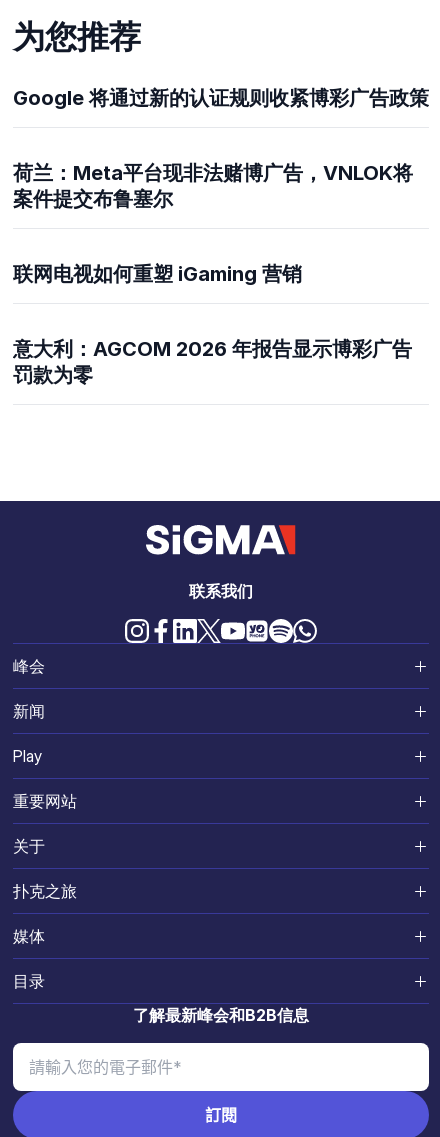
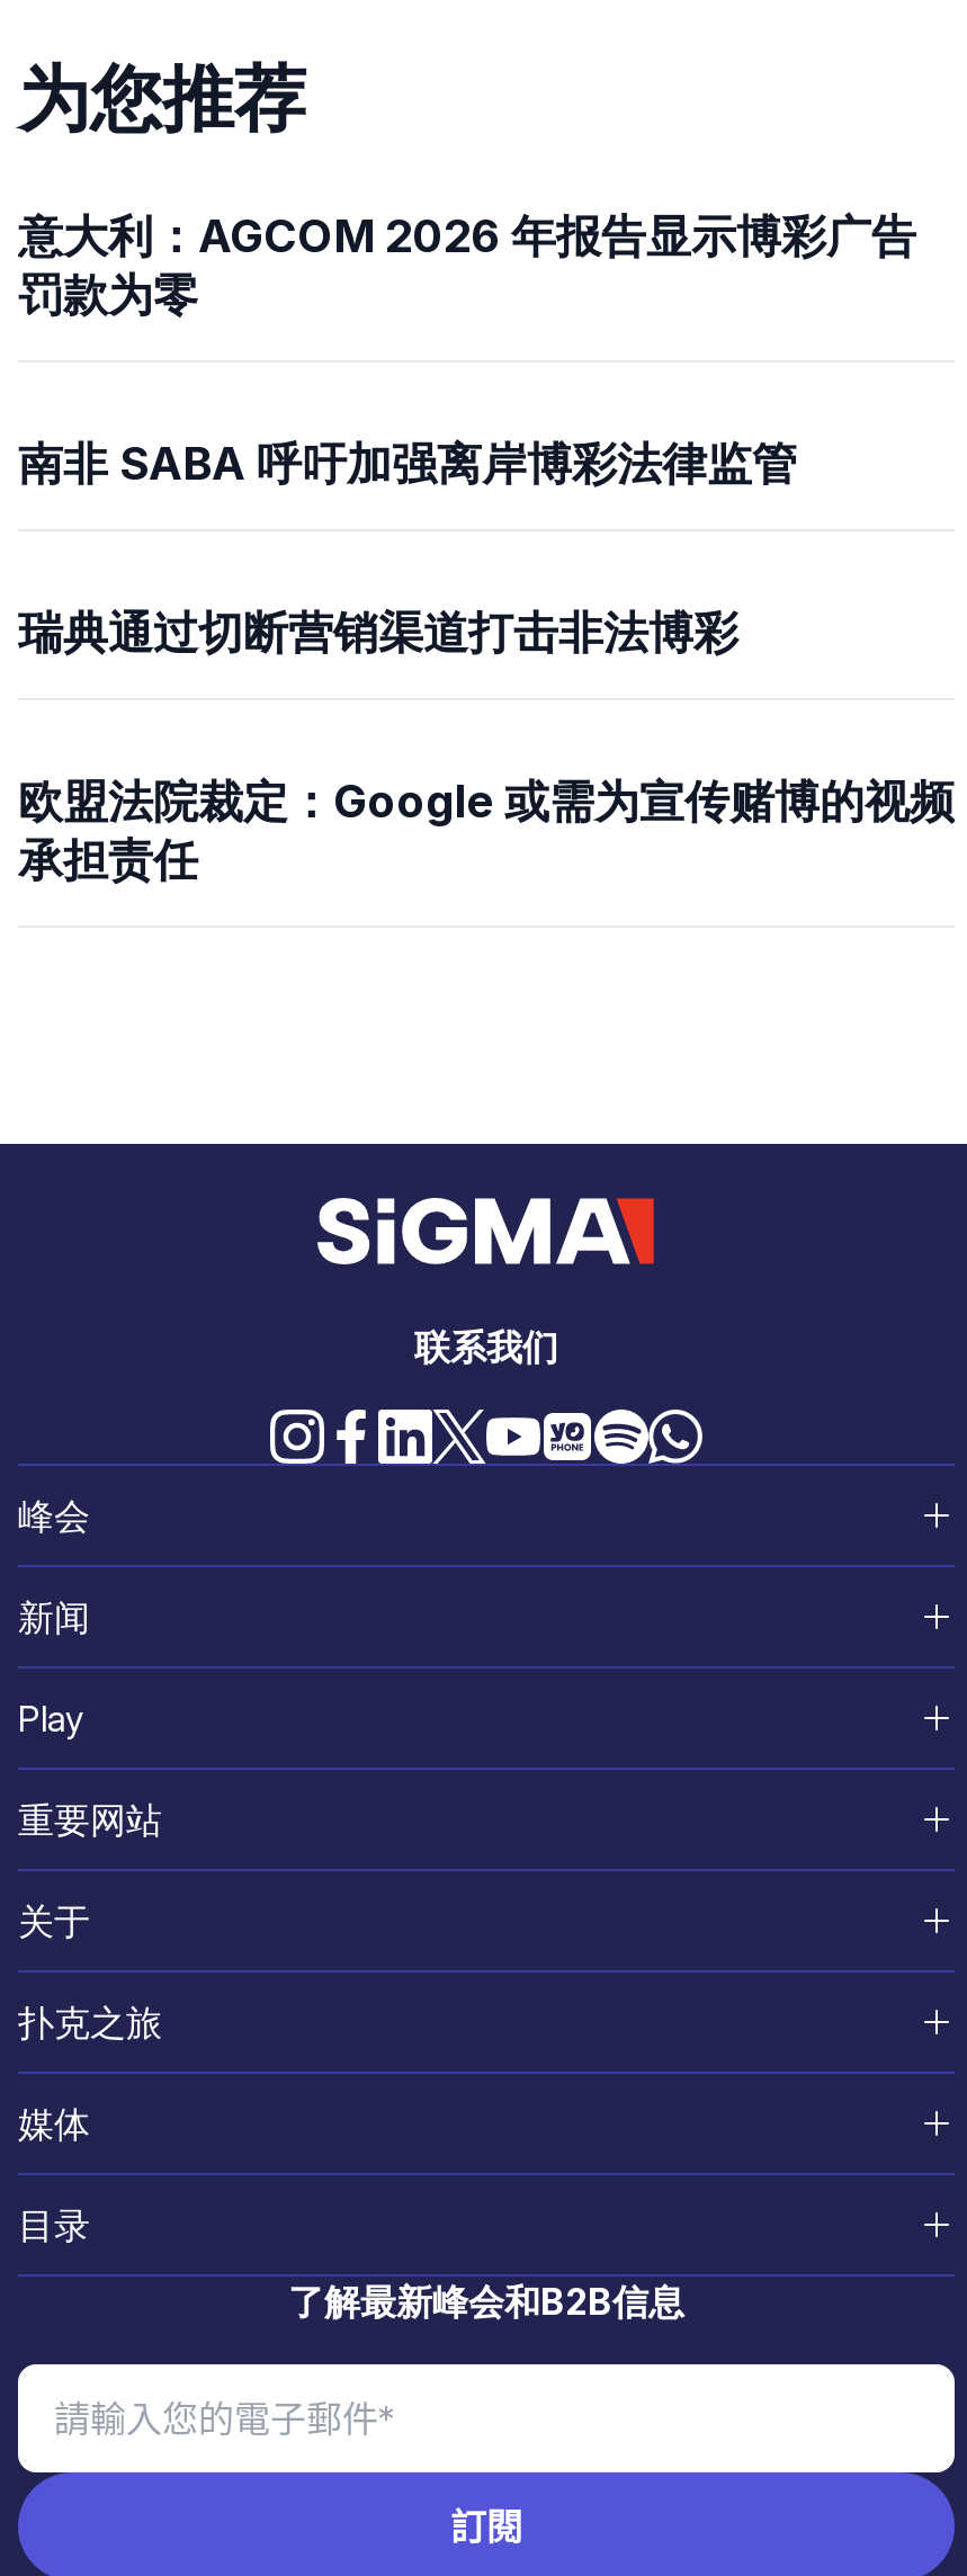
- Google 将通过新的认证规则收紧博彩广告政策
- 荷兰：Meta平台现非法赌博广告，VNLOK将
- 案件提交布鲁塞尔
- 联网电视如何重塑 iGaming 营销

moved up: 意大利：AGCOM 2026 年报告显示博彩广告 | 罚款为零

+ 南非 SABA 呼吁加强离岸博彩法律监管
+ 瑞典通过切断营销渠道打击非法博彩
+ 欧盟法院裁定：Google 或需为宣传赌博的视频
+ 承担责任
